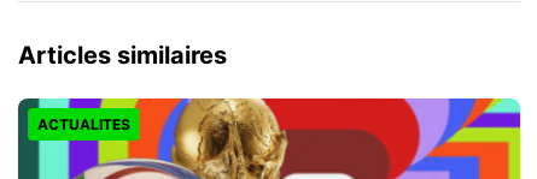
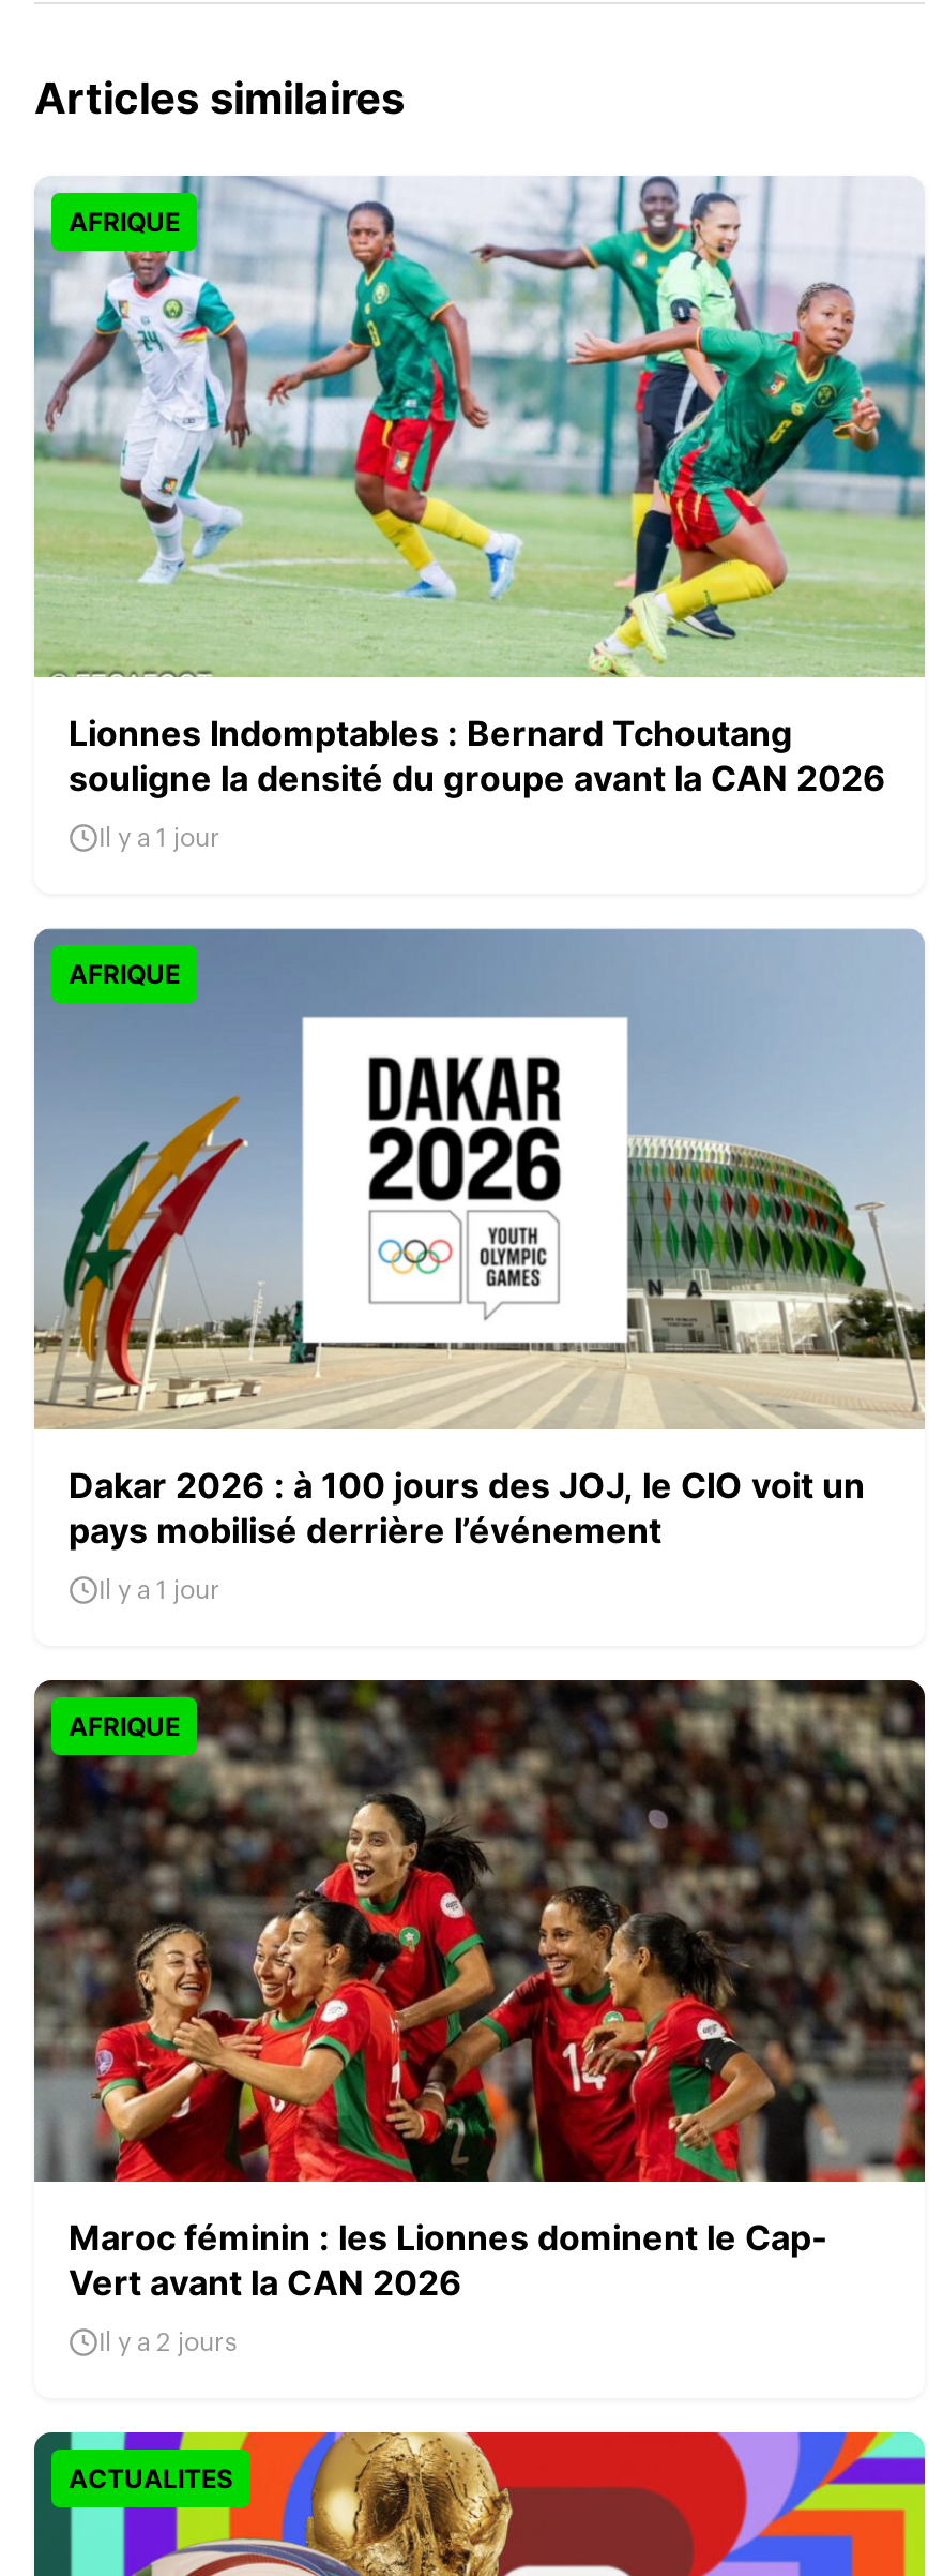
+ [image]
+ AFRIQUE

+ [image]
+ AFRIQUE

+ [image]
+ AFRIQUE

+ Lionnes Indomptables : Bernard Tchoutang
+ souligne la densité du groupe avant la CAN 2026
+ Il y a 1 jour

+ Dakar 2026 : à 100 jours des JOJ, le CIO voit un
+ pays mobilisé derrière l’événement
+ Il y a 1 jour

+ Maroc féminin : les Lionnes dominent le Cap-
+ Vert avant la CAN 2026
+ Il y a 2 jours
